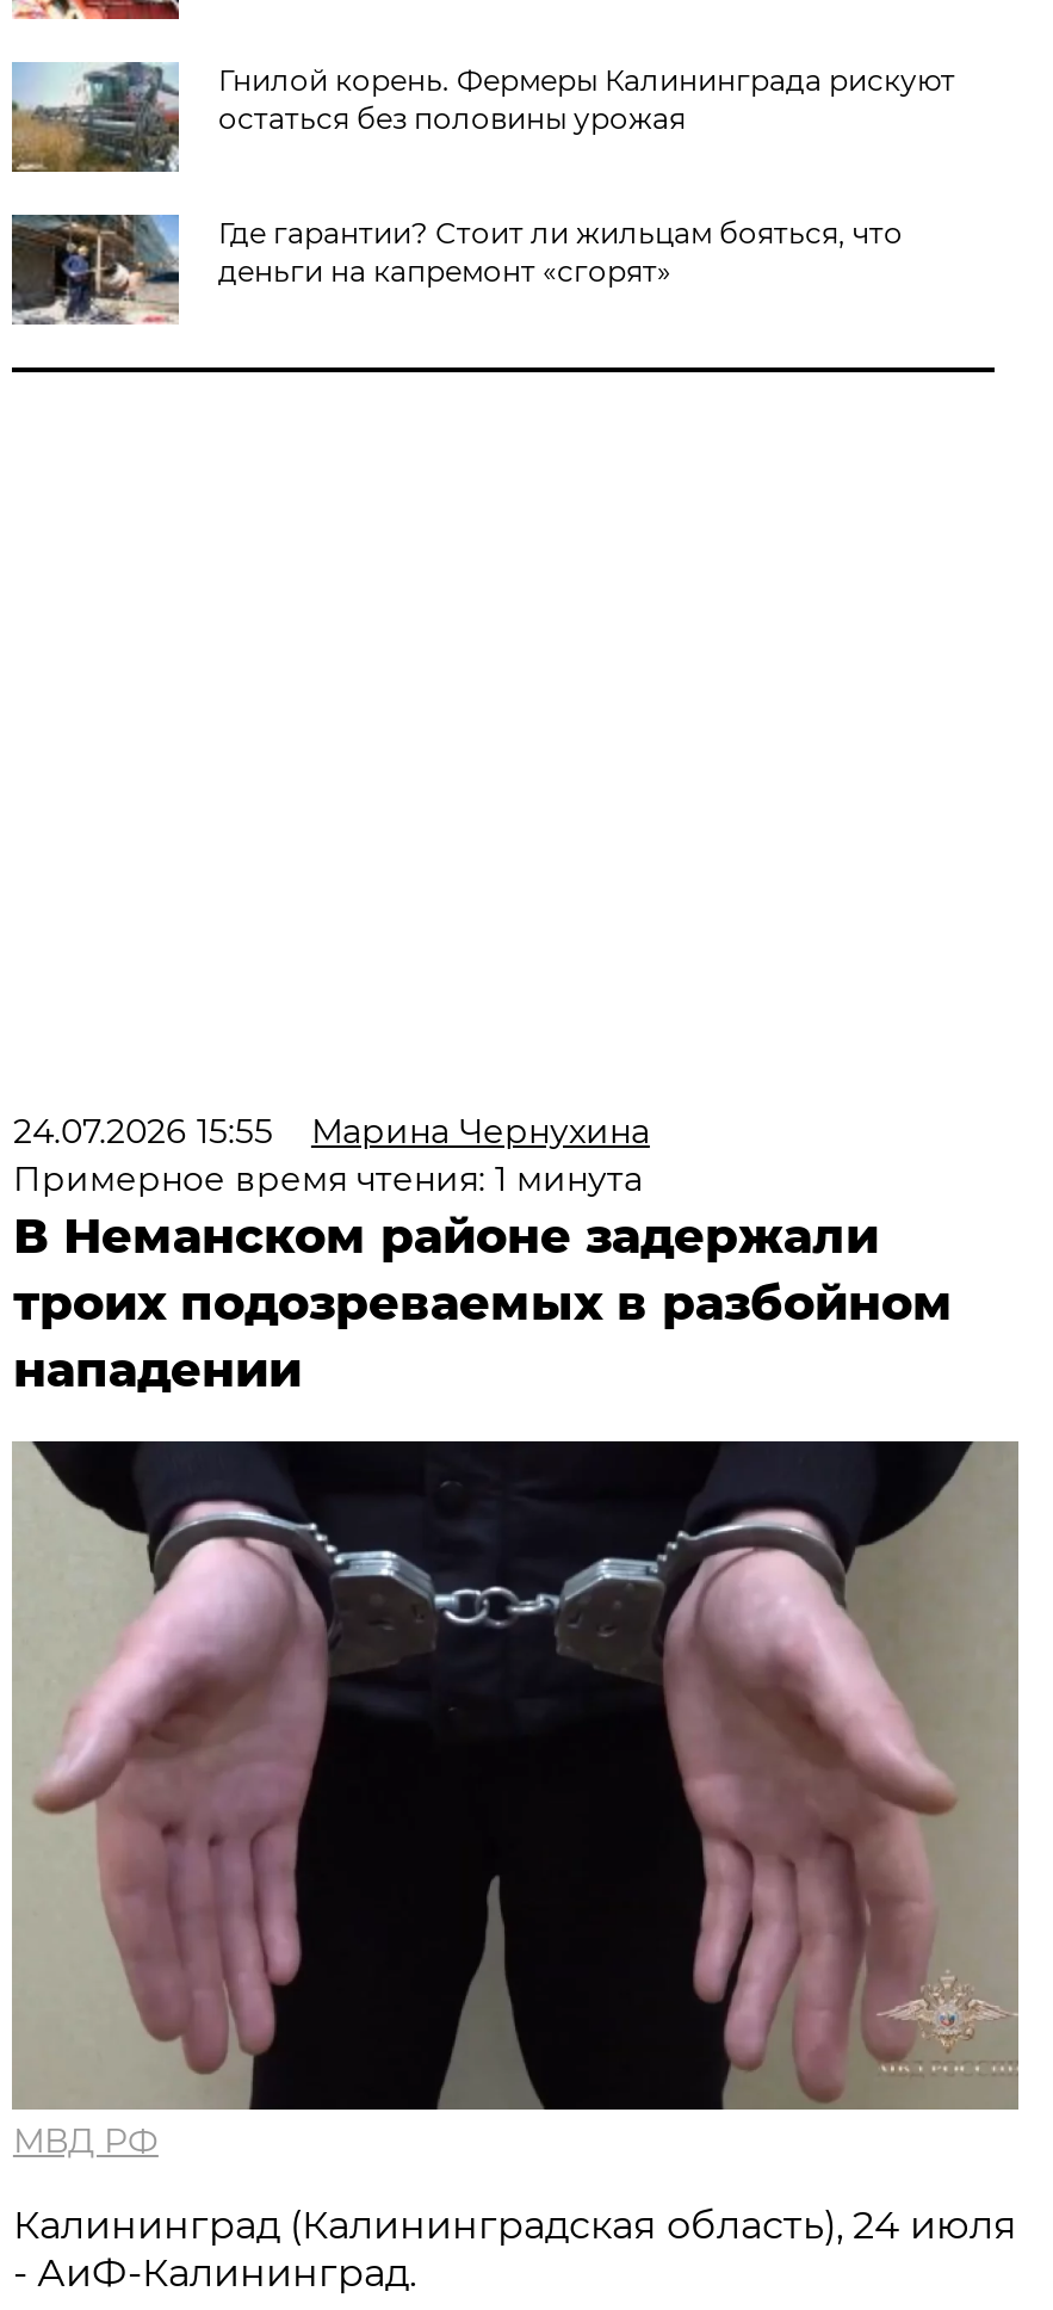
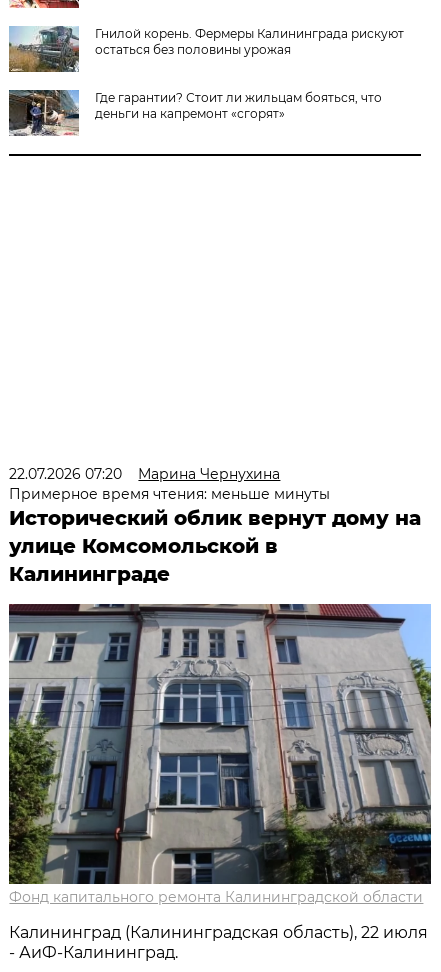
- 24.07.2026 15:55 Марина Чернухина
+ 22.07.2026 07:20 Марина Чернухина

- Примерное время чтения: 1 минута
- В Неманском районе задержали
- троих подозреваемых в разбойном
- нападении
+ Примерное время чтения: меньше минуты
+ Исторический облик вернут дому на
+ улице Комсомольской в
+ Калининграде

- [image]
- МВД РФ
+ [image]
+ Фонд капитального ремонта Калининградской области

- Калининград (Калининградская область), 24 июля
+ Калининград (Калининградская область), 22 июля
